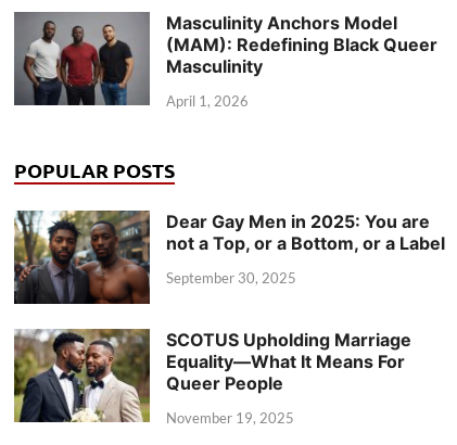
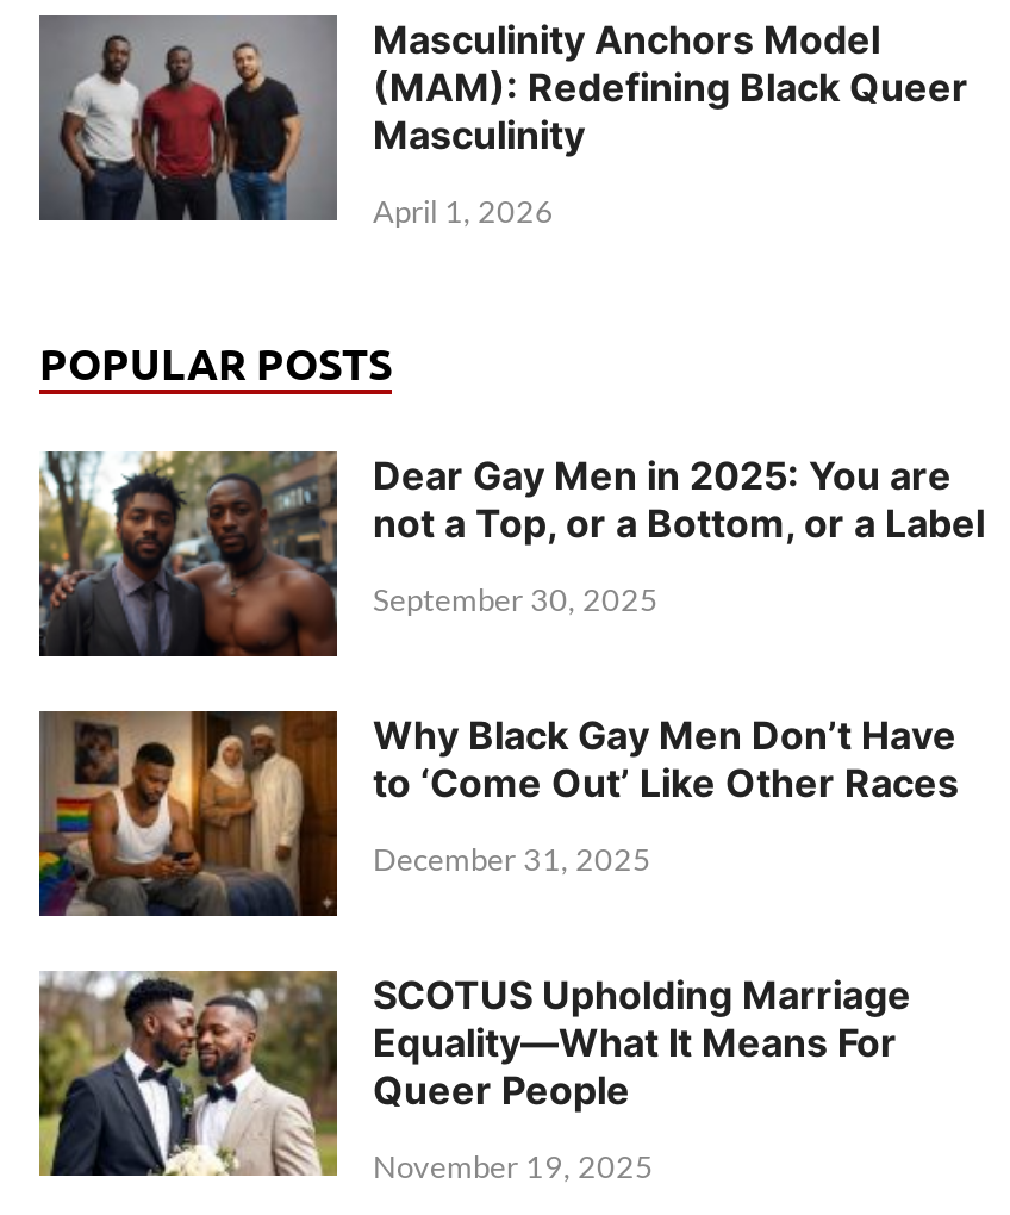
+ [image]
+ Why Black Gay Men Don’t Have
+ to ‘Come Out’ Like Other Races
+ December 31, 2025
